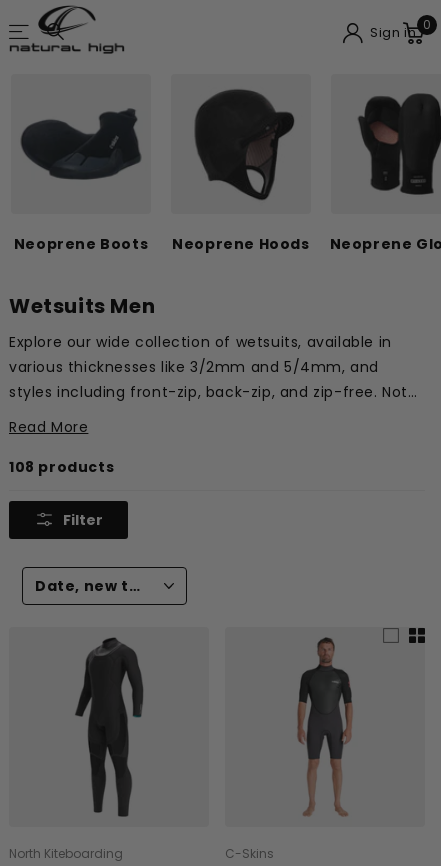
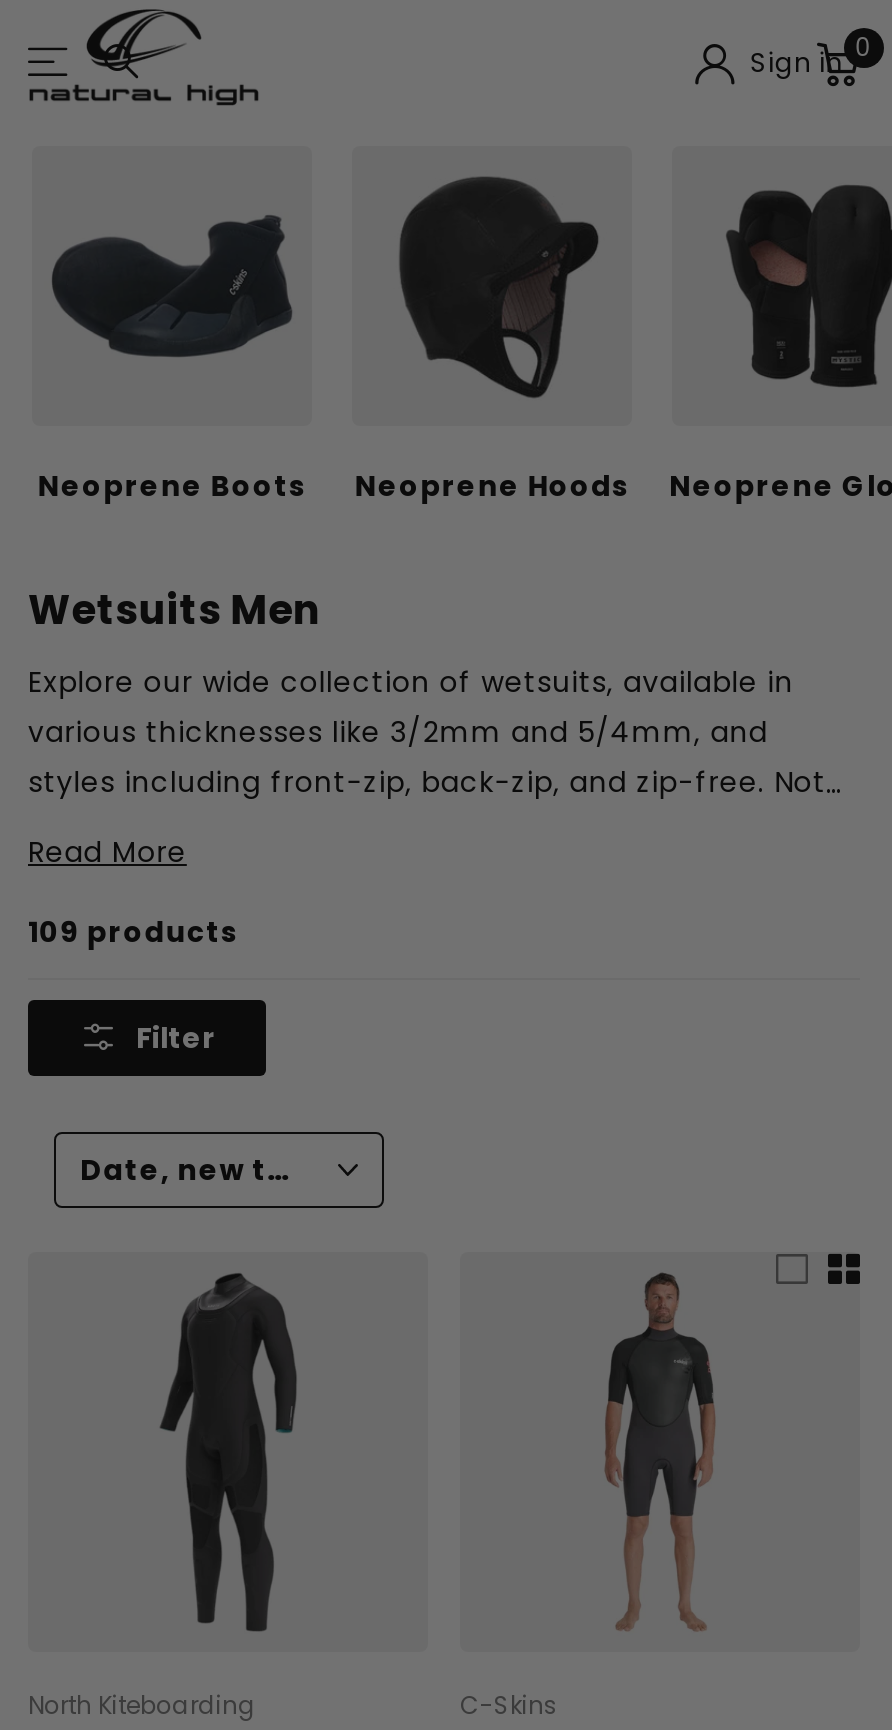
- 108 products
+ 109 products
